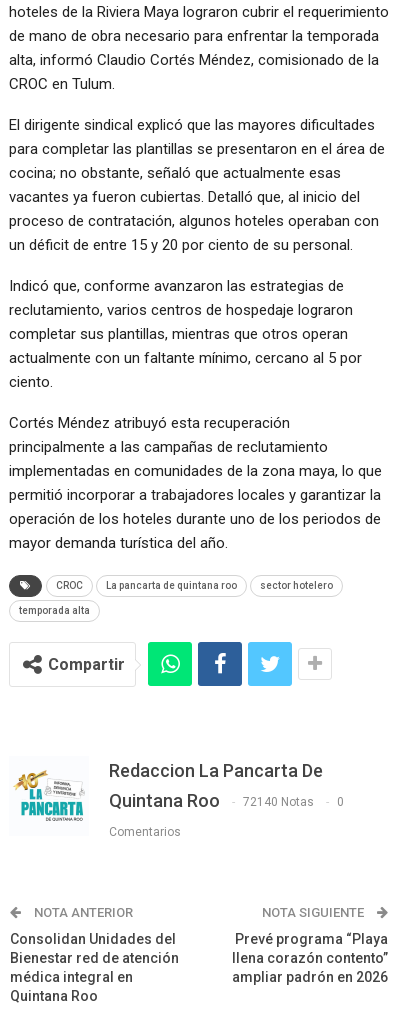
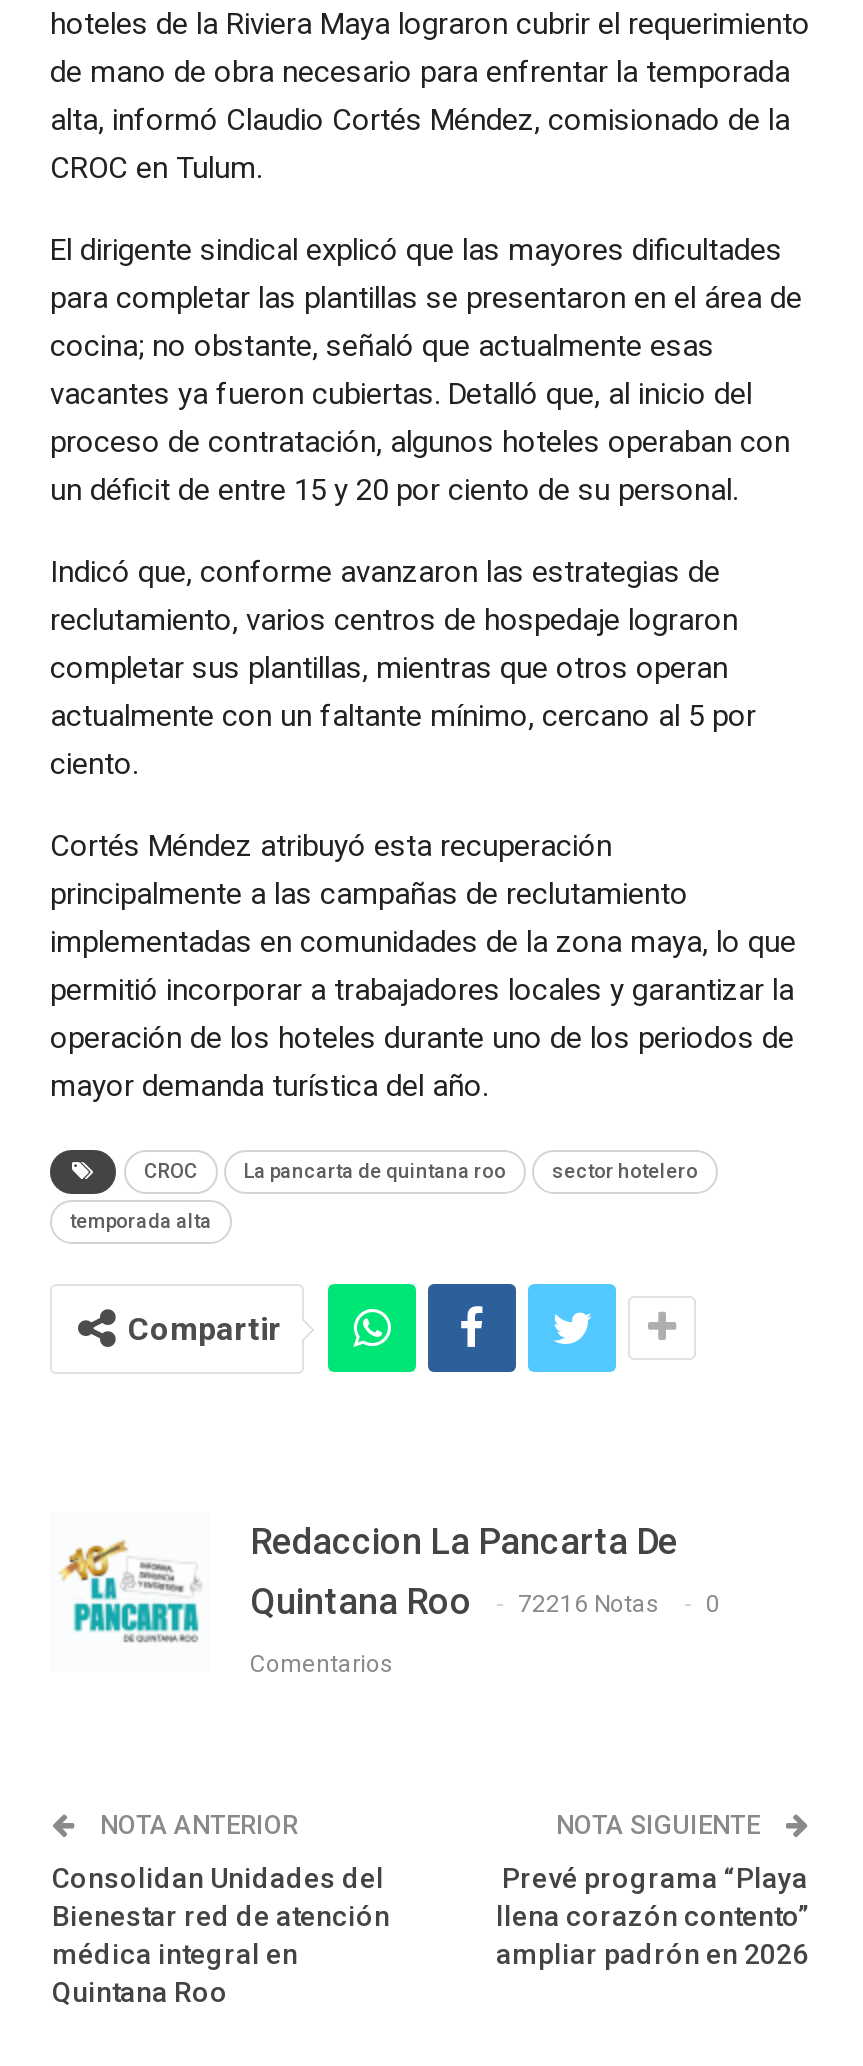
- Quintana Roo 72140 Notas 0
+ Quintana Roo 72216 Notas 0
